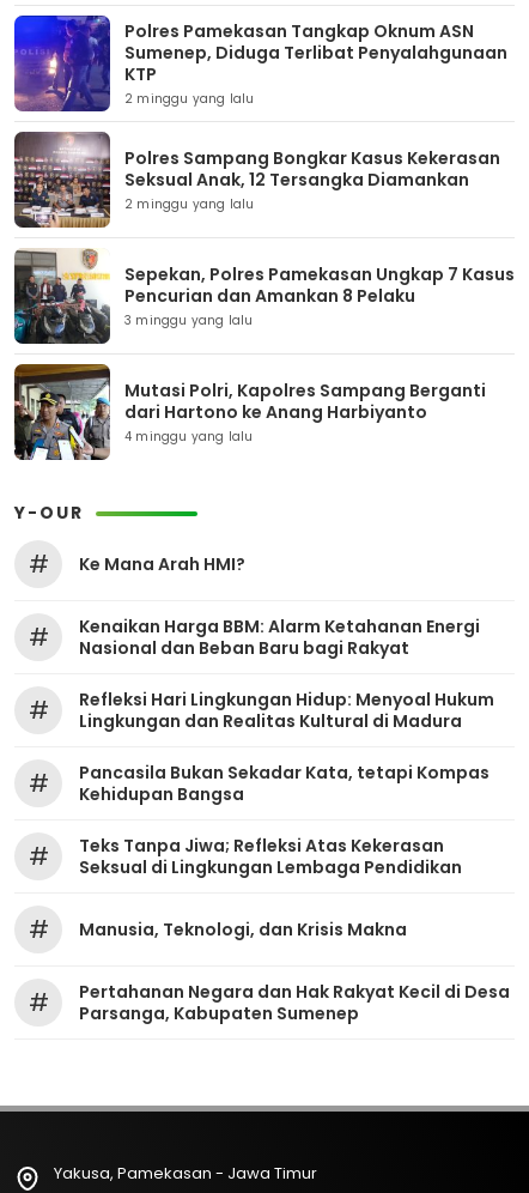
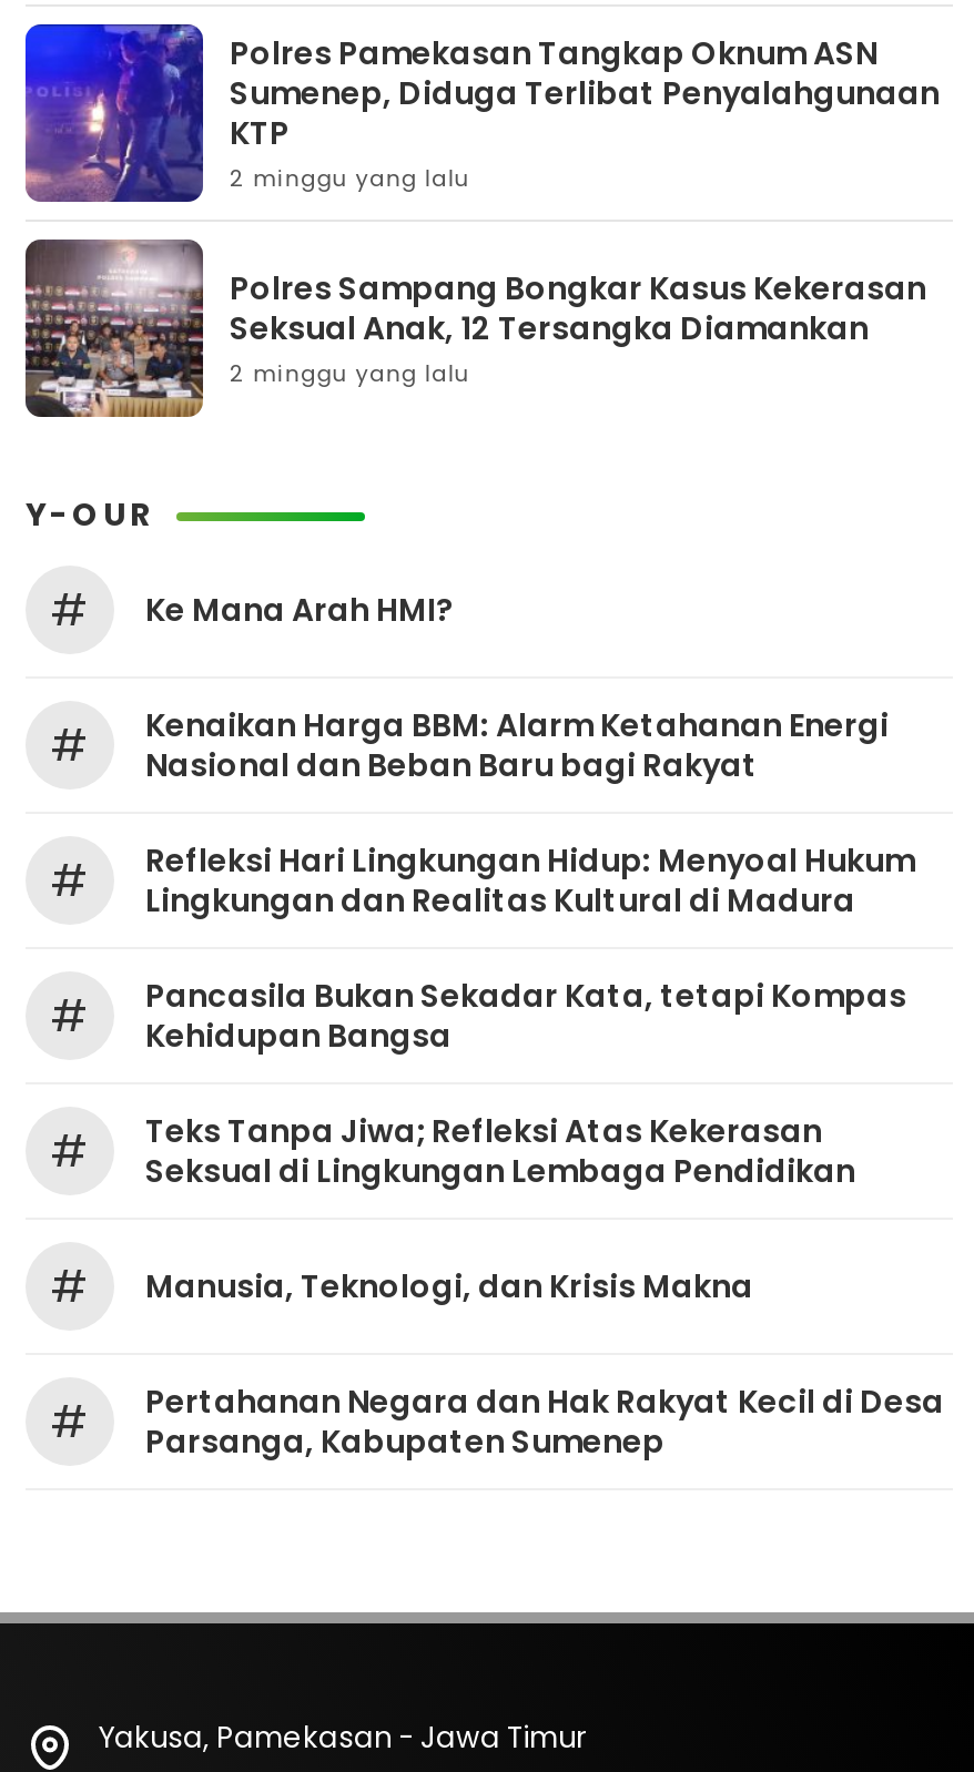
- [image]
- Sepekan, Polres Pamekasan Ungkap 7 Kasus
- Pencurian dan Amankan 8 Pelaku
- 3 minggu yang lalu
- Mutasi Polri, Kapolres Sampang Berganti
- dari Hartono ke Anang Harbiyanto
- 4 minggu yang lalu

- [image]
